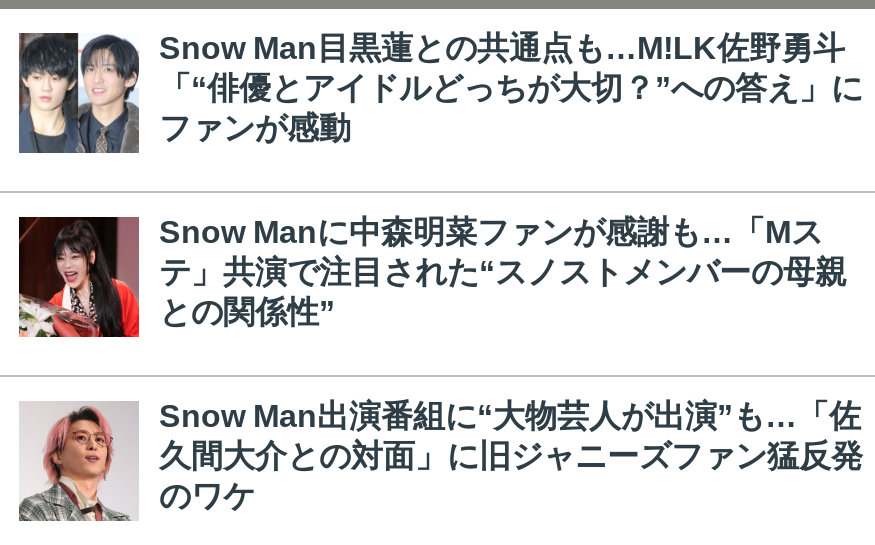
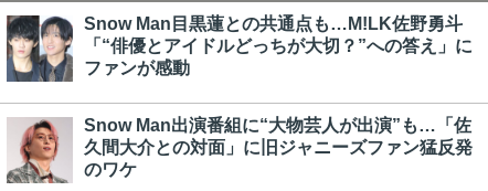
- [image]
- Snow Manに中森明菜ファンが感謝も…「Mス
- テ」共演で注目された“スノストメンバーの母親
- との関係性”
